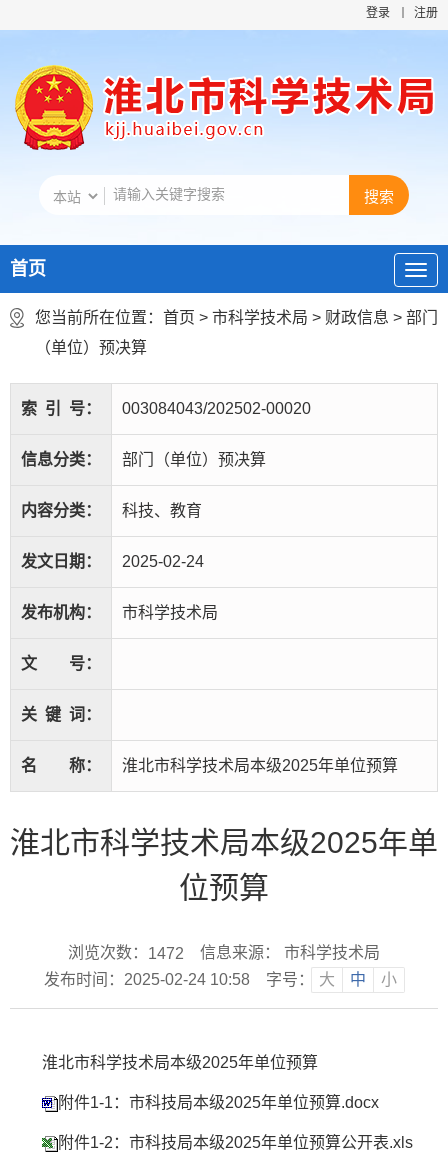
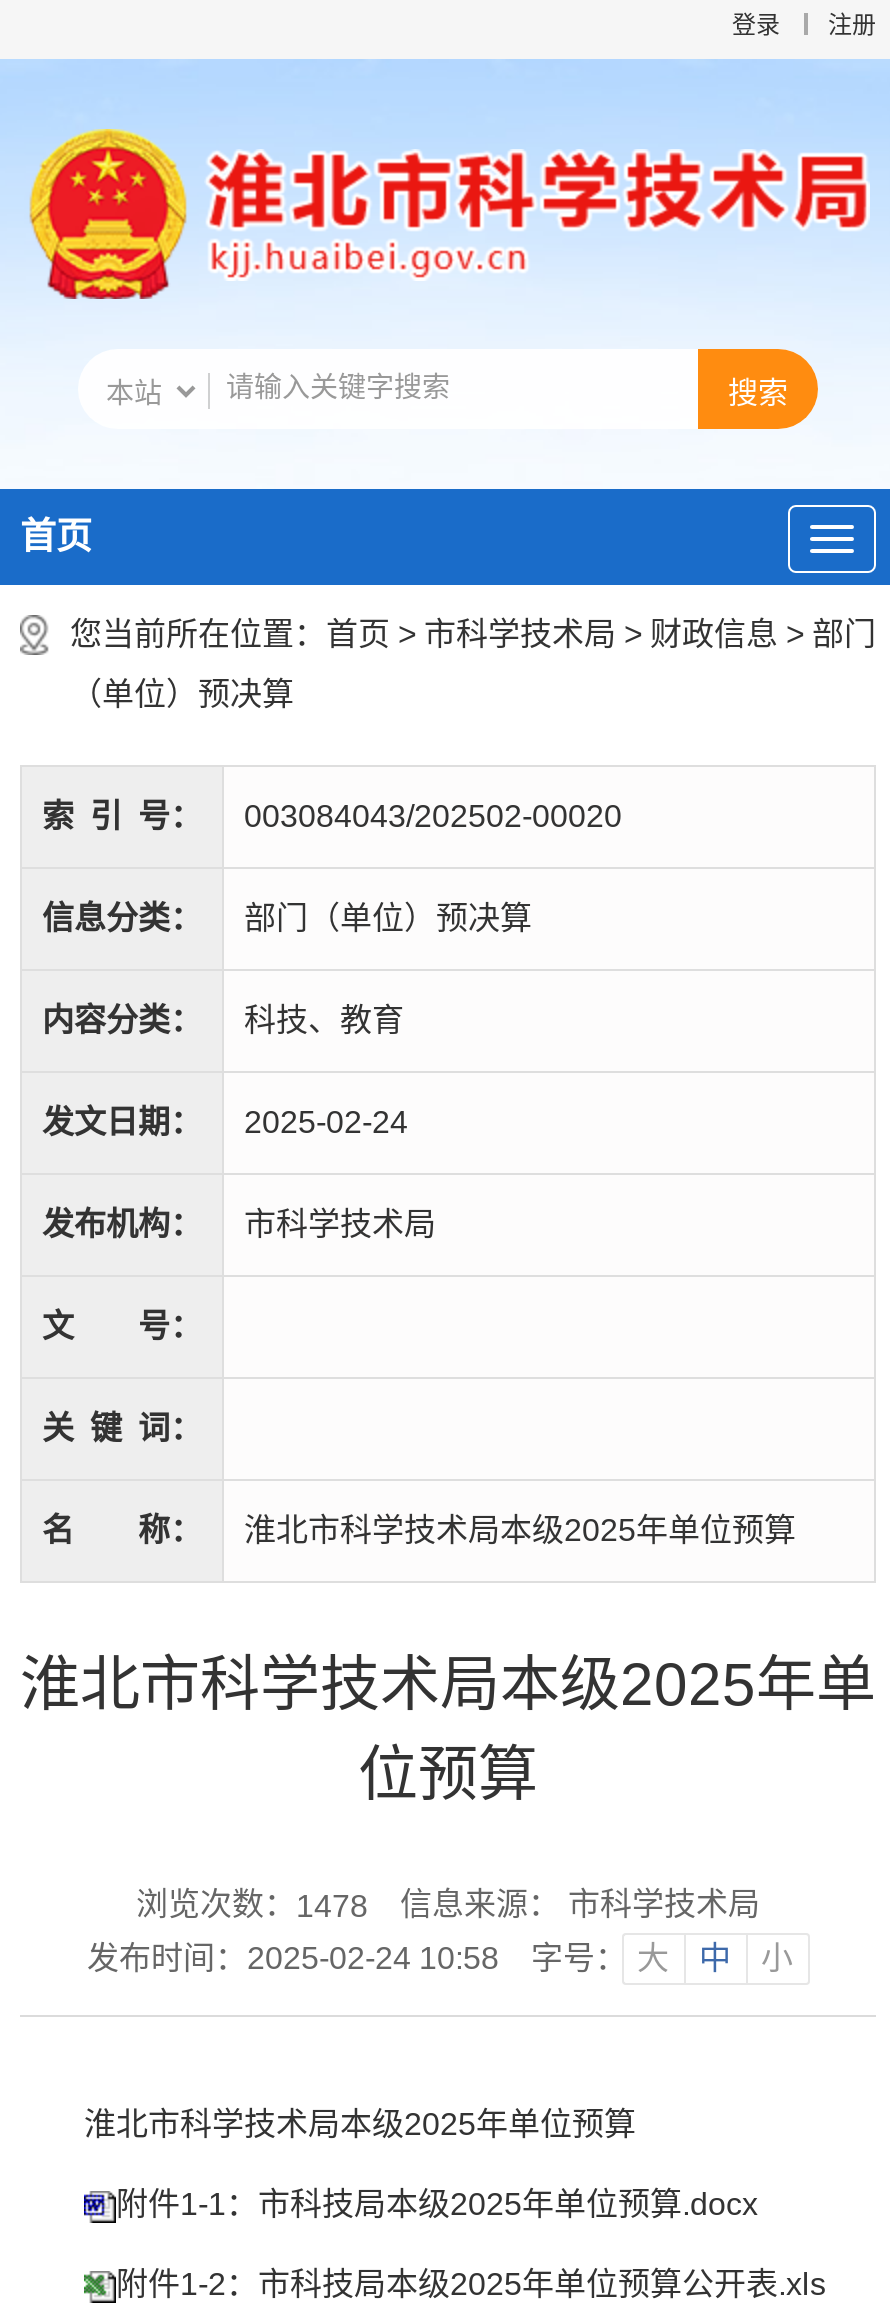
- 浏览次数：1472 信息来源： 市科学技术局
+ 浏览次数：1478 信息来源： 市科学技术局
